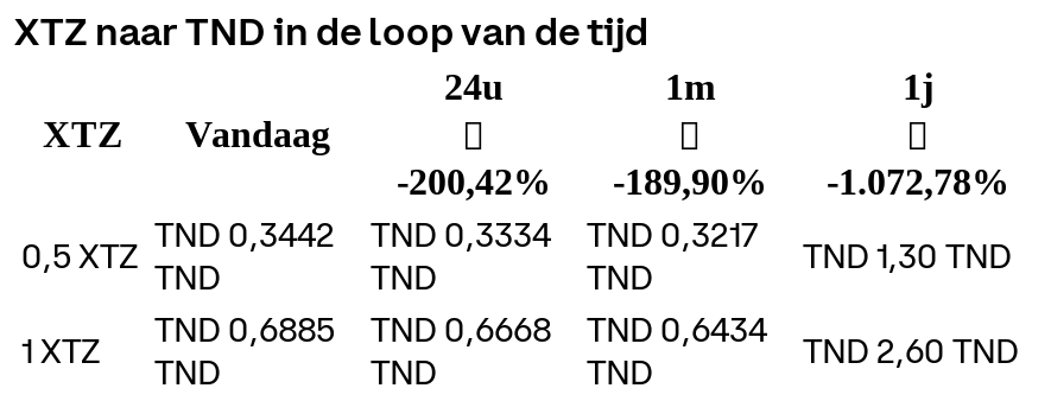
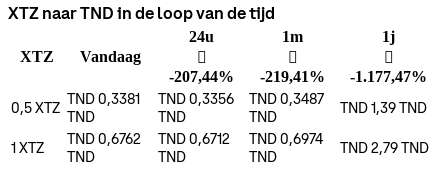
- -200,42%
+ -207,44%

- -189,90%
+ -219,41%

- -1.072,78%
+ -1.177,47%

- 0,5 XTZ TND 0,3442
+ 0,5 XTZ TND 0,3381

- TND 0,3334
+ TND 0,3356

- TND 0,3217
+ TND 0,3487

- TND 1,30 TND
+ TND 1,39 TND

- TND 0,6885
+ TND 0,6762

- TND 0,6668
+ TND 0,6712

- TND 0,6434
+ TND 0,6974

- TND 2,60 TND
+ TND 2,79 TND
